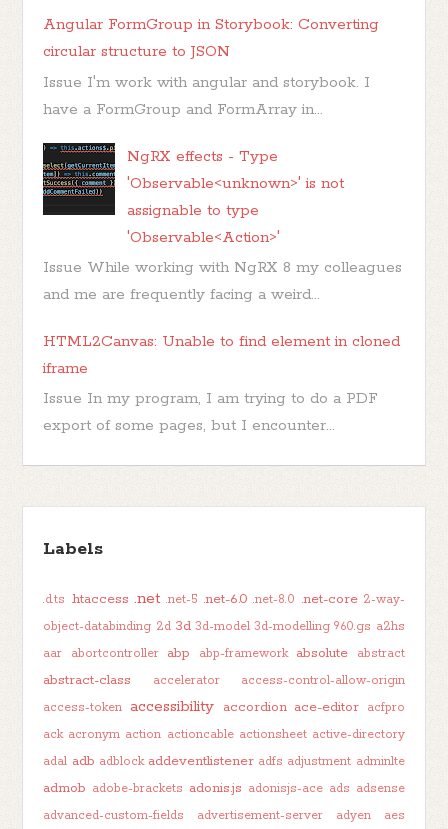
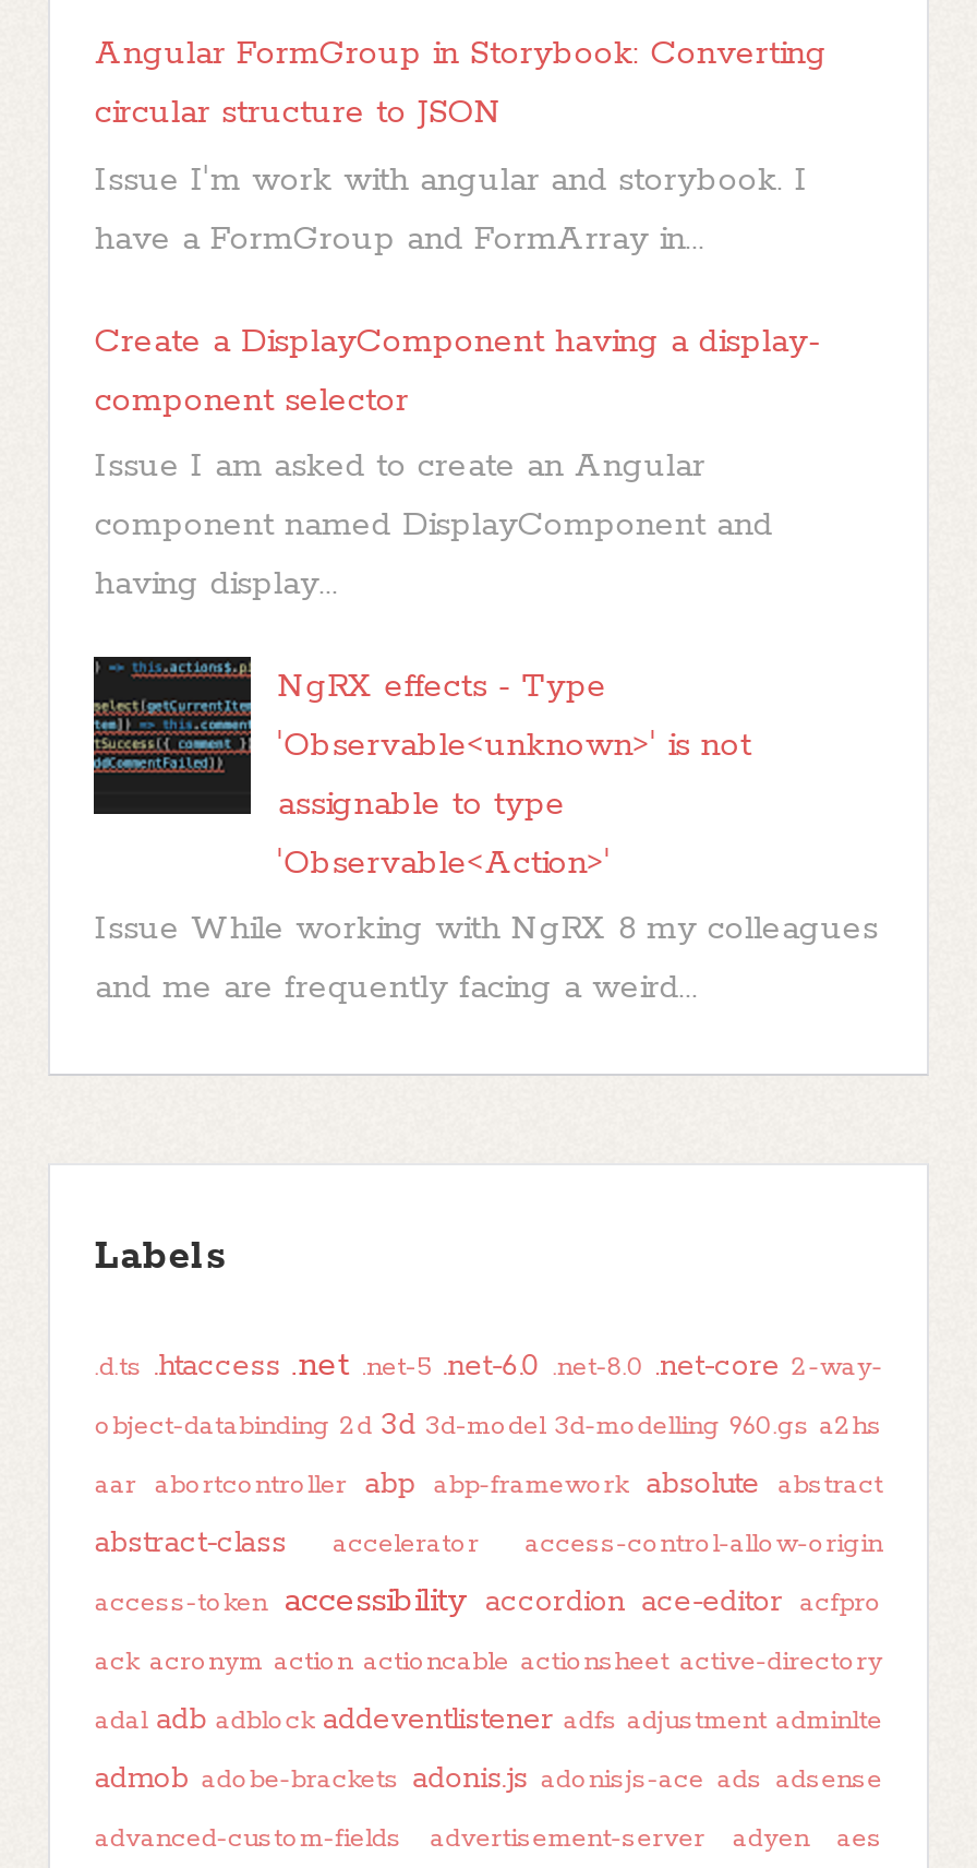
+ Create a DisplayComponent having a display-
+ component selector
+ Issue I am asked to create an Angular
+ component named DisplayComponent and
+ having display...

moved down: [image] | NgRX effects - Type | 'Observable<unknown>' is not | assignable to type | 'Observable<Action>' | Issue While working with NgRX 8 my colleagues | and me are frequently facing a weird...

- HTML2Canvas: Unable to find element in cloned
- iframe
- Issue In my program, I am trying to do a PDF
- export of some pages, but I encounter...
